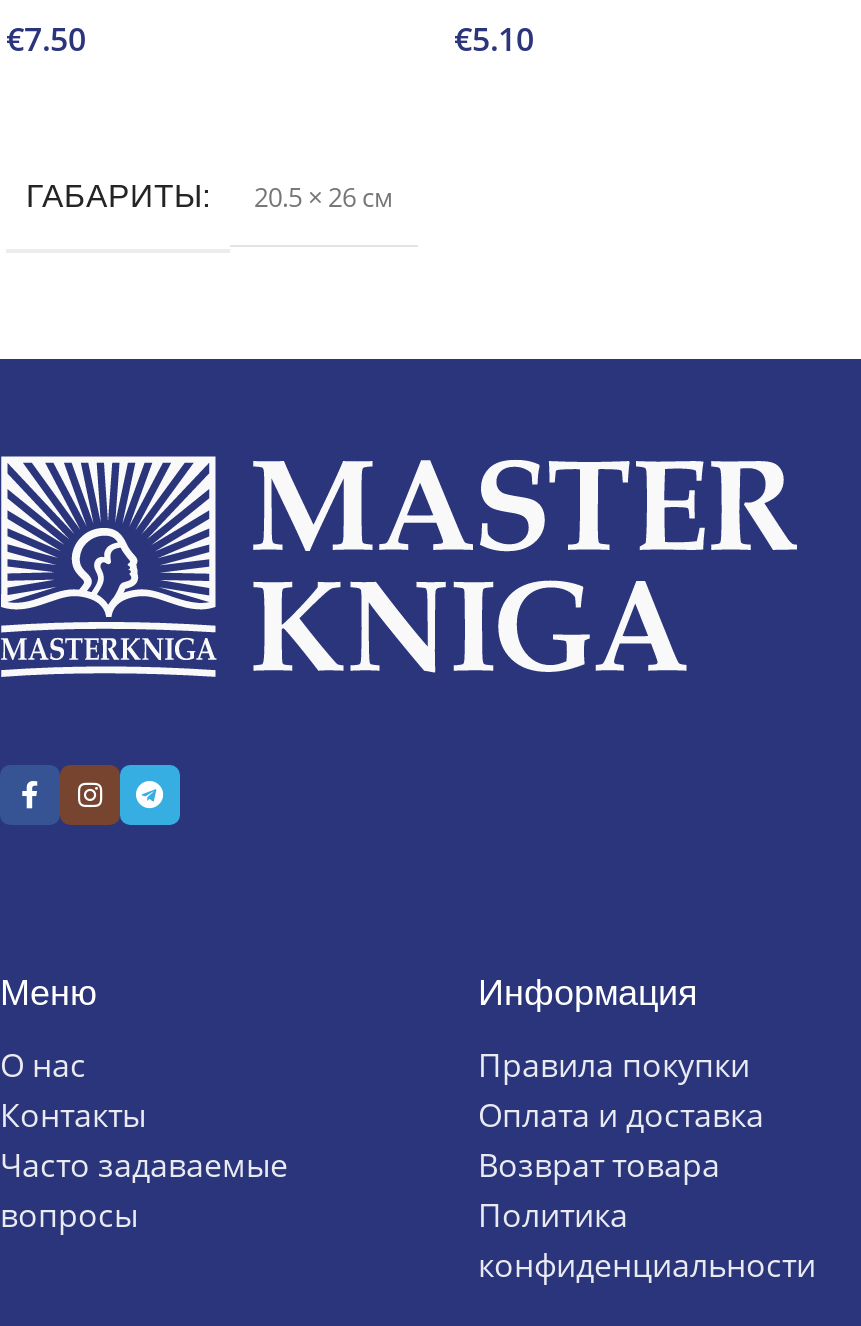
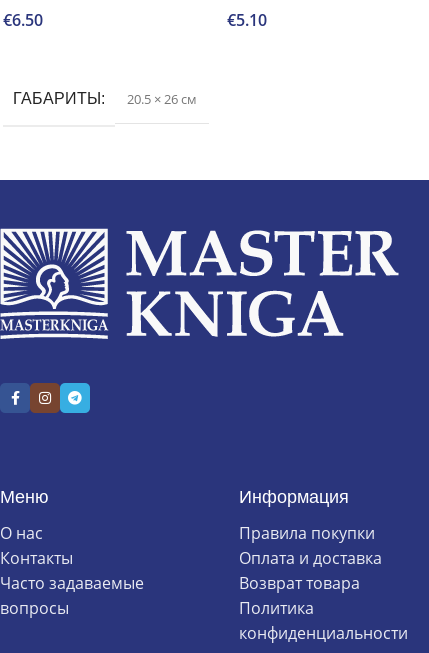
- €7.50
+ €6.50
